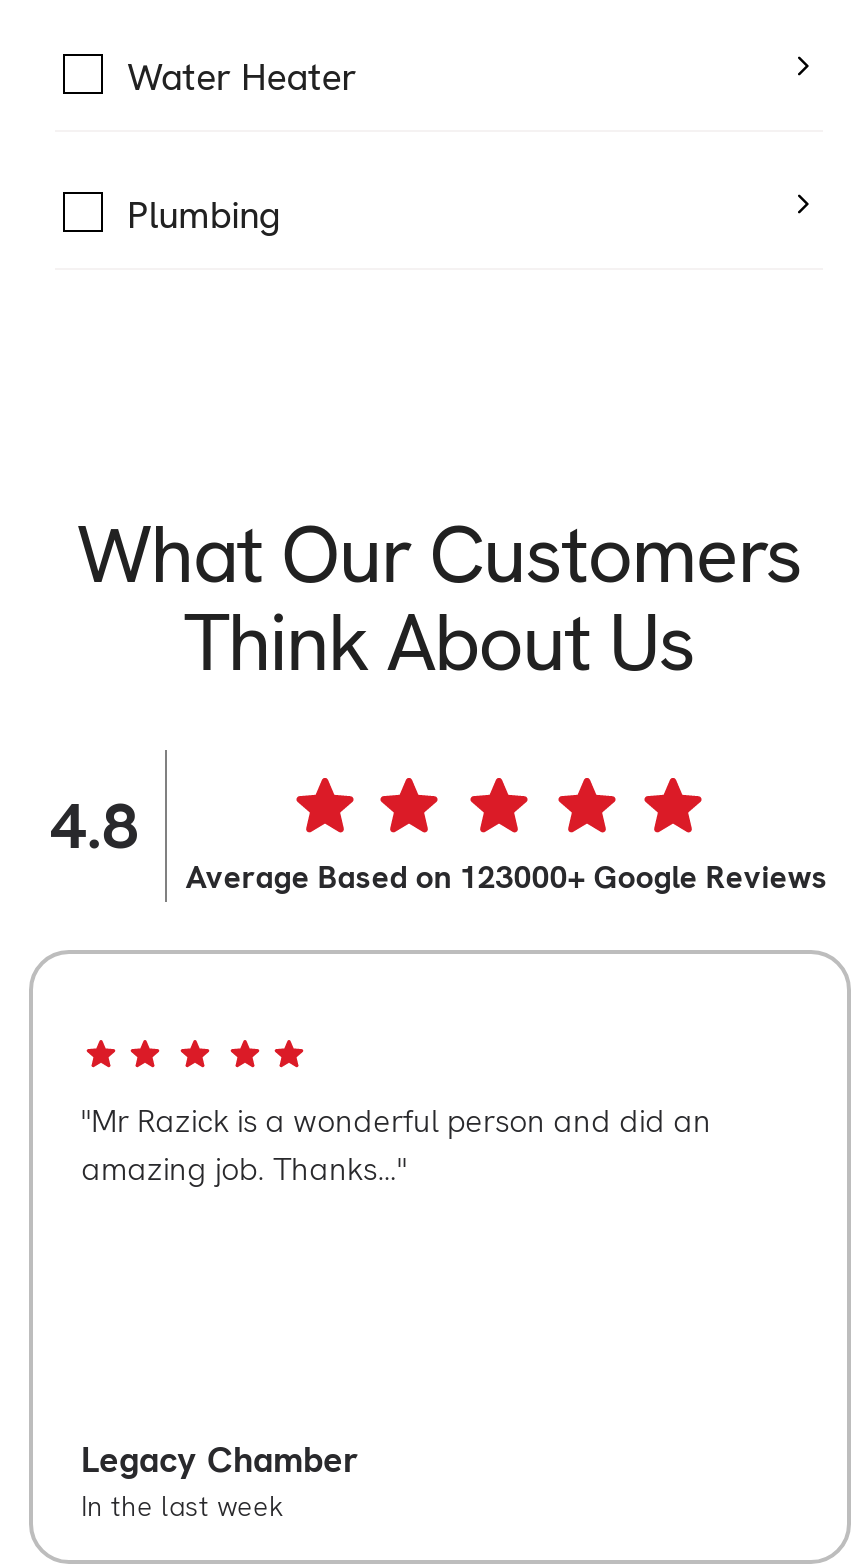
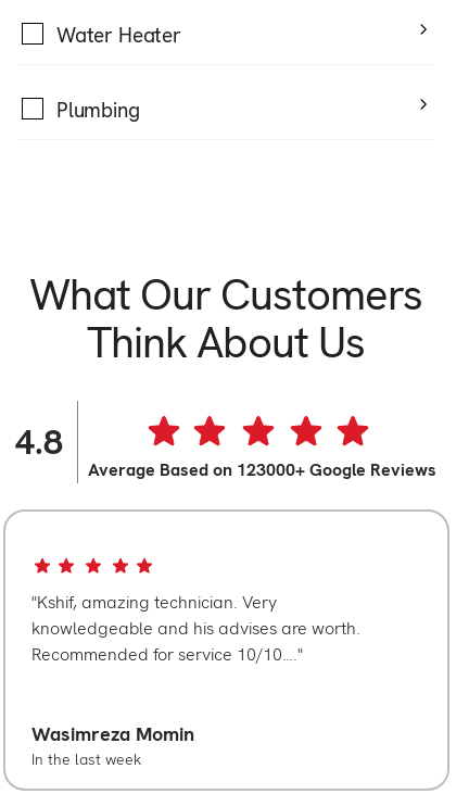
- Mr Razick is a wonderful person and did an
- amazing job. Thanks…
+ Kshif, amazing technician. Very
+ knowledgeable and his advises are worth.
+ Recommended for service 10/10….

- Legacy Chamber
+ Wasimreza Momin
